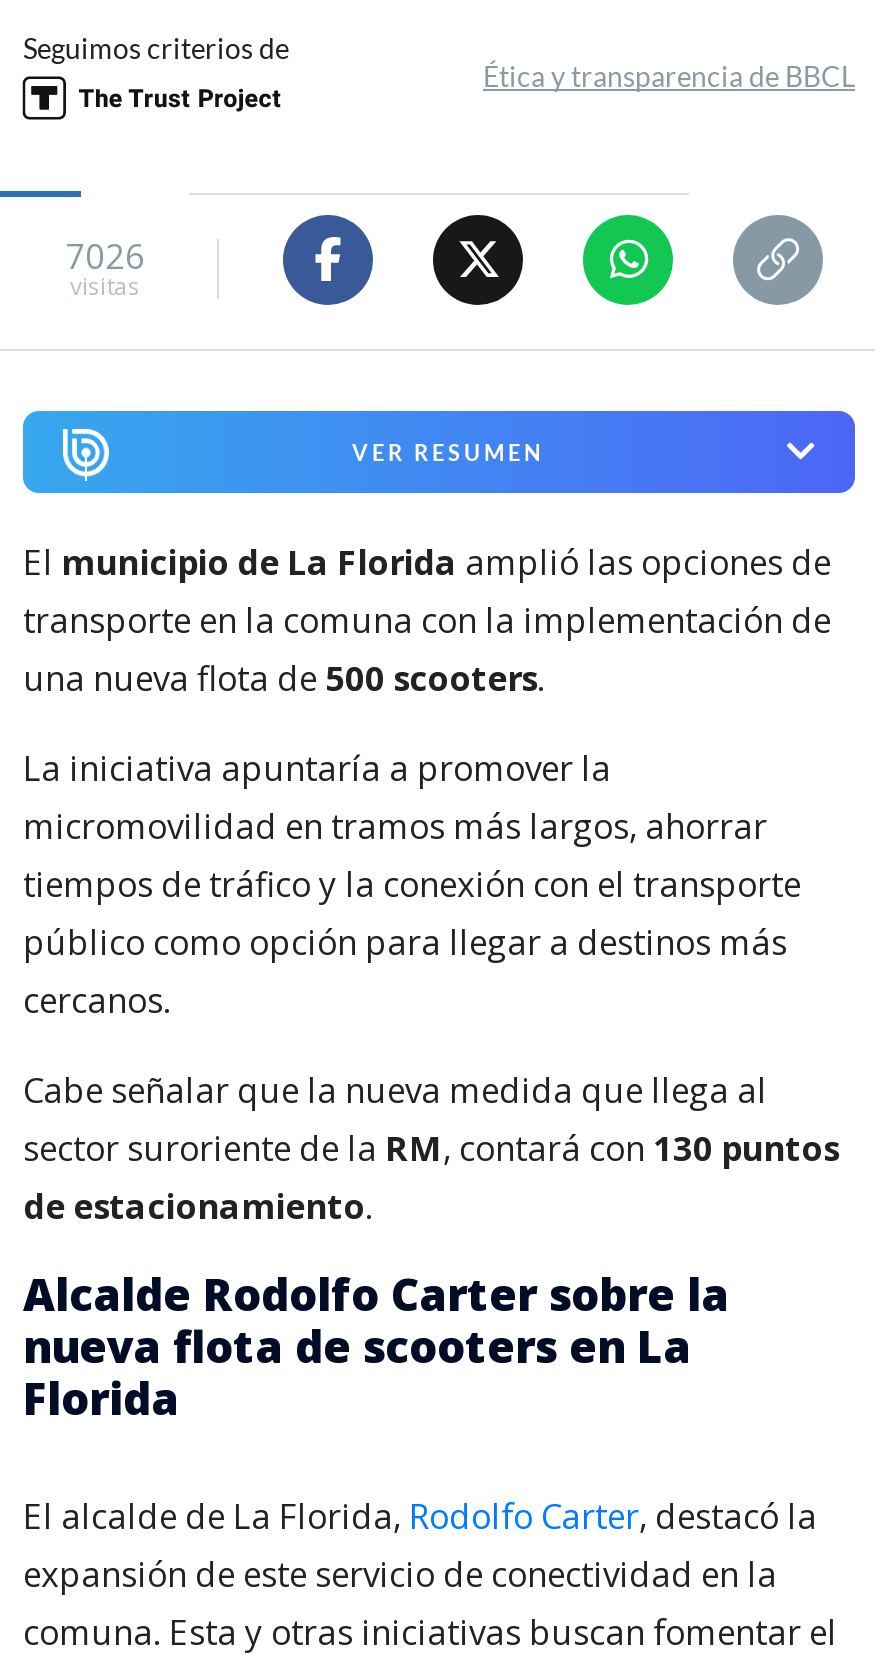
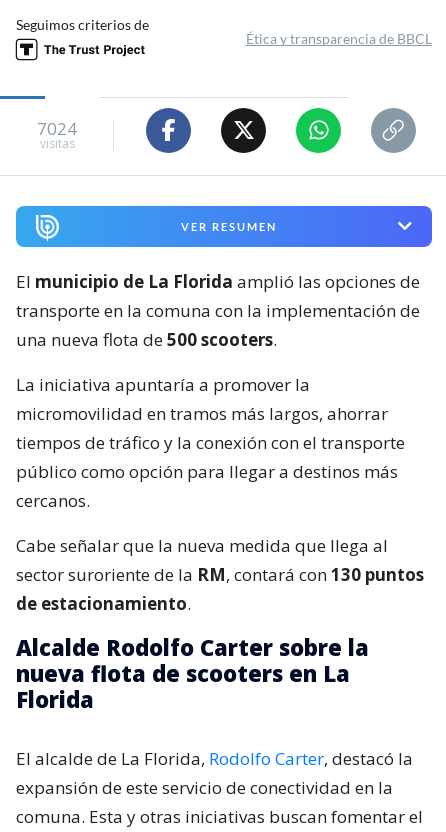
- 7026
+ 7024
